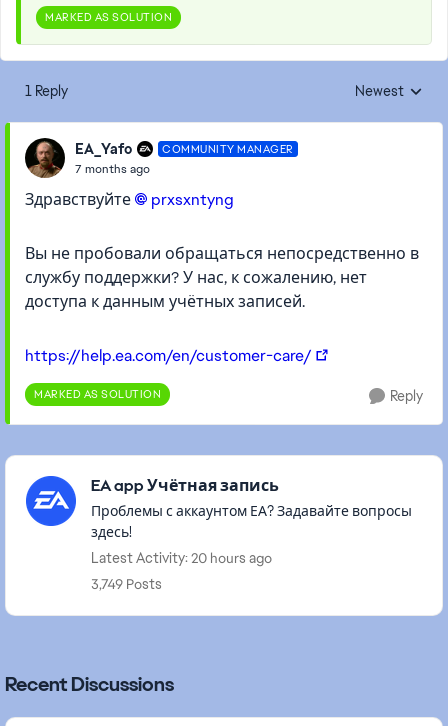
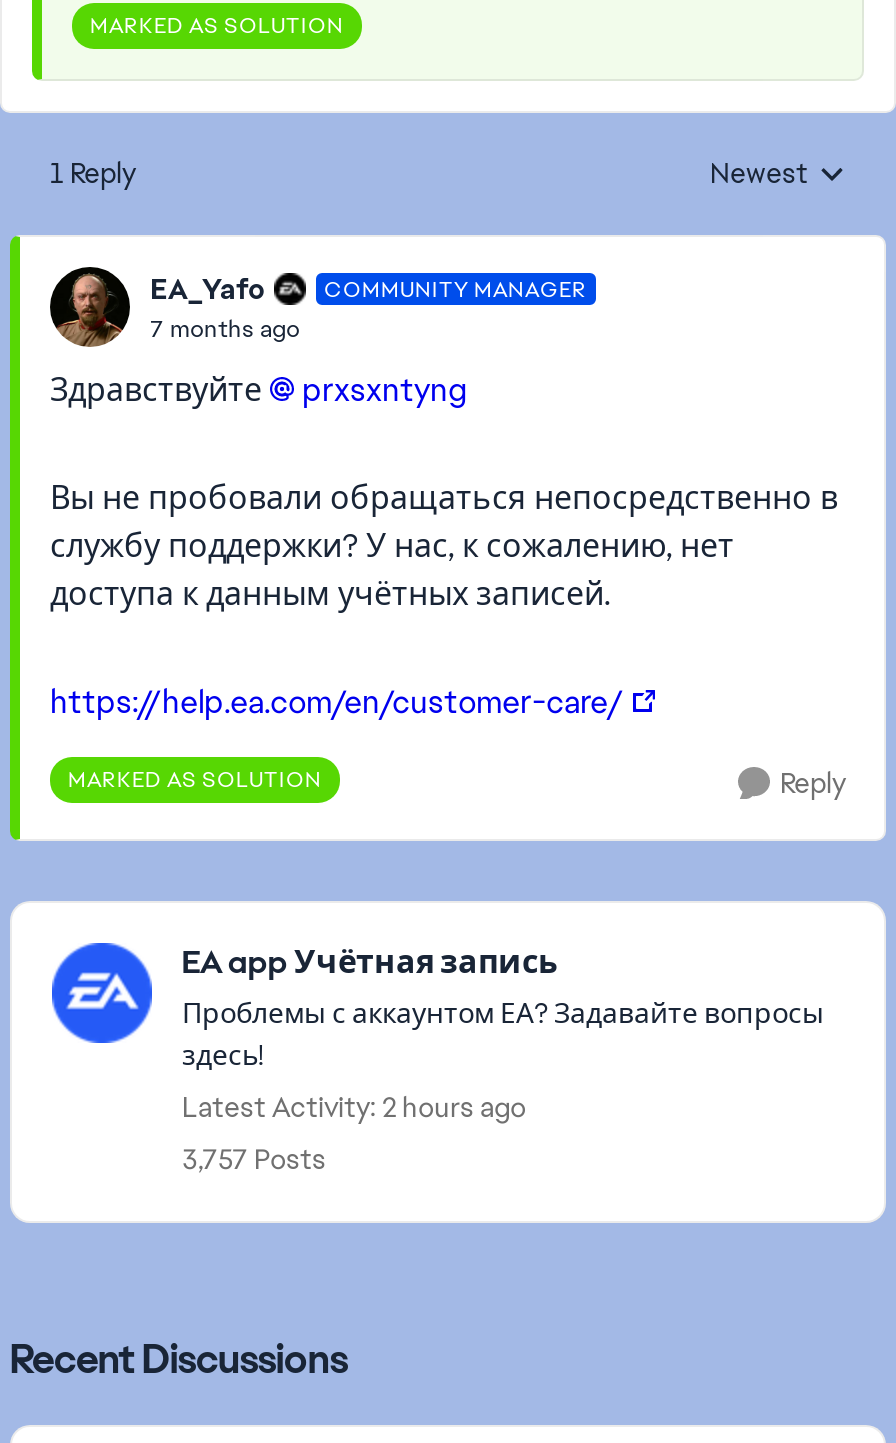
- Latest Activity: 20 hours ago
+ Latest Activity: 2 hours ago

- 3,749 Posts
+ 3,757 Posts
